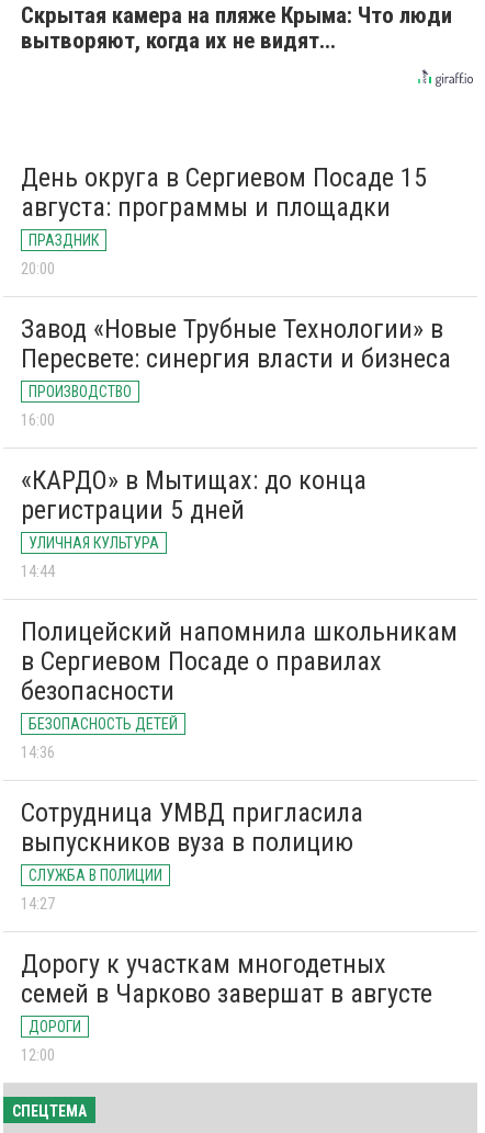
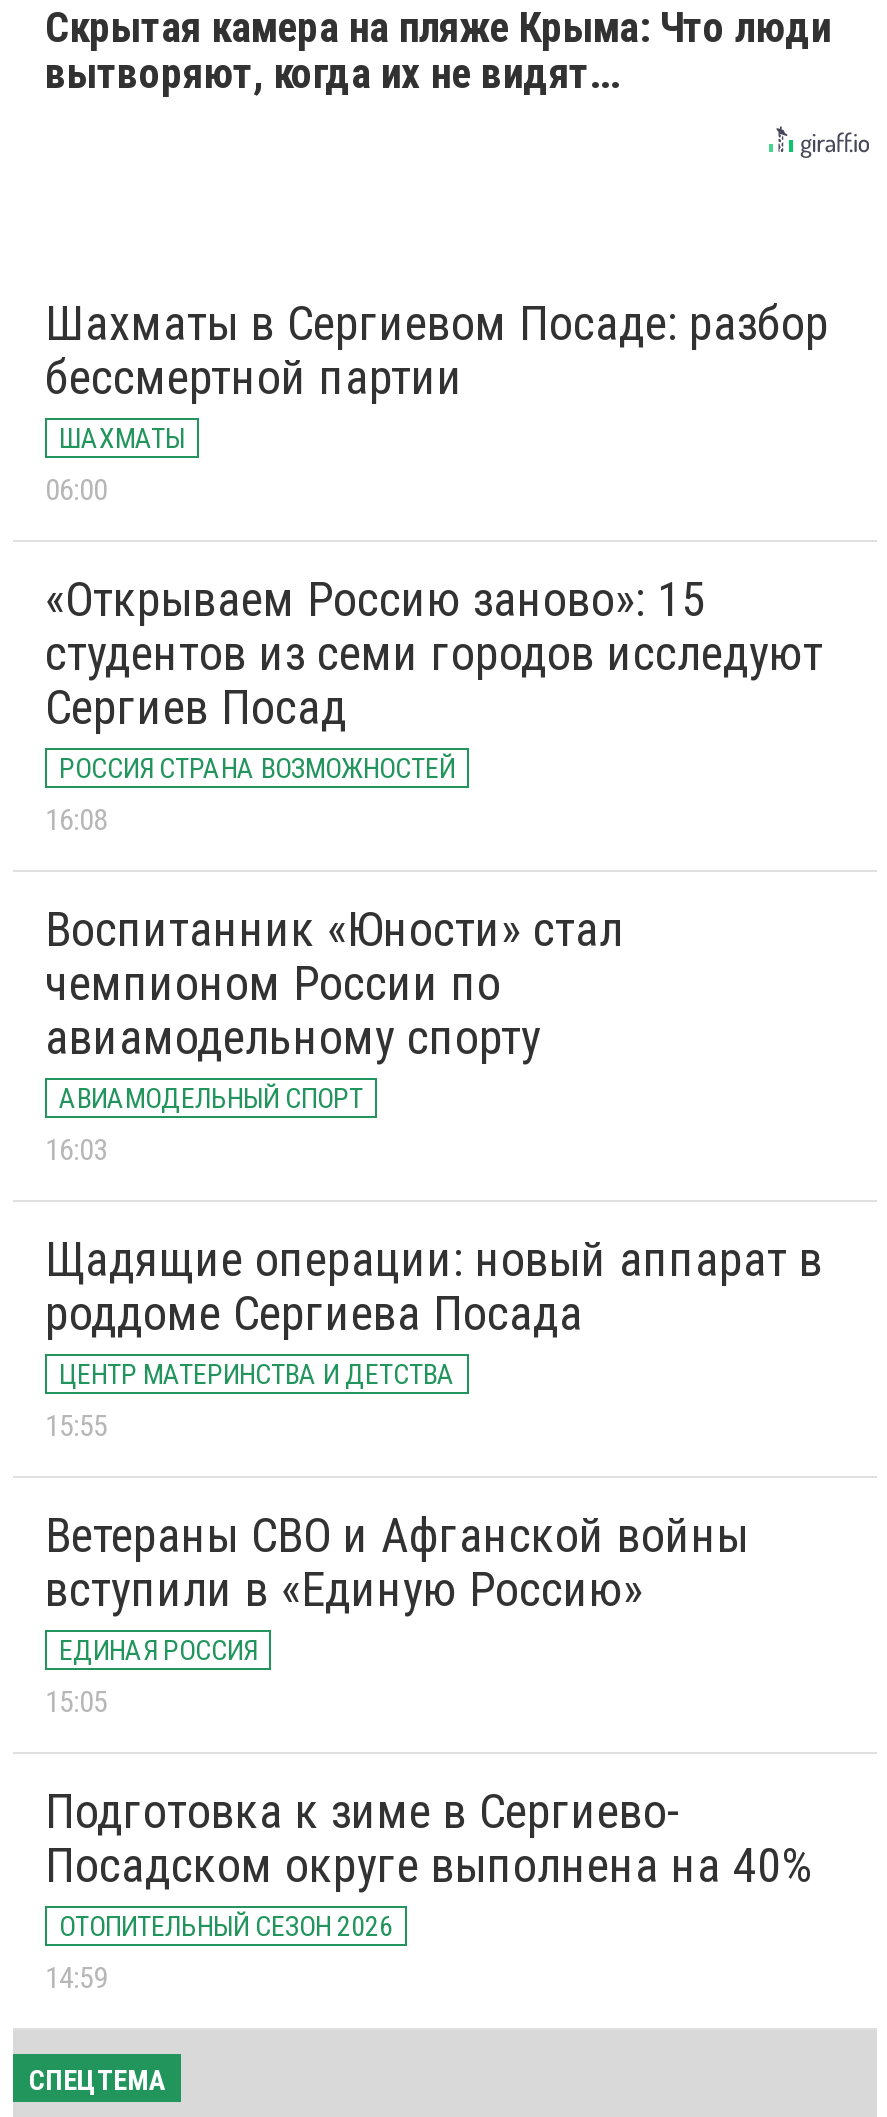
- День округа в Сергиевом Посаде 15
- августа: программы и площадки
- ПРАЗДНИК
+ Шахматы в Сергиевом Посаде: разбор
+ бессмертной партии
+ ШАХМАТЫ

- 20:00
+ 06:00

- Завод «Новые Трубные Технологии» в
- Пересвете: синергия власти и бизнеса
- ПРОИЗВОДСТВО
+ «Открываем Россию заново»: 15
+ студентов из семи городов исследуют
+ Сергиев Посад
+ РОССИЯ СТРАНА ВОЗМОЖНОСТЕЙ

- 16:00
+ 16:08

- «КАРДО» в Мытищах: до конца
- регистрации 5 дней
- УЛИЧНАЯ КУЛЬТУРА
+ Воспитанник «Юности» стал
+ чемпионом России по
+ авиамодельному спорту
+ АВИАМОДЕЛЬНЫЙ СПОРТ

- 14:44
+ 16:03

- Полицейский напомнила школьникам
- в Сергиевом Посаде о правилах
- безопасности
- БЕЗОПАСНОСТЬ ДЕТЕЙ
+ Щадящие операции: новый аппарат в
+ роддоме Сергиева Посада
+ ЦЕНТР МАТЕРИНСТВА И ДЕТСТВА

- 14:36
+ 15:55

- Сотрудница УМВД пригласила
- выпускников вуза в полицию
- СЛУЖБА В ПОЛИЦИИ
+ Ветераны СВО и Афганской войны
+ вступили в «Единую Россию»
+ ЕДИНАЯ РОССИЯ

- 14:27
+ 15:05

- Дорогу к участкам многодетных
- семей в Чарково завершат в августе
- ДОРОГИ
+ Подготовка к зиме в Сергиево-
+ Посадском округе выполнена на 40%
+ ОТОПИТЕЛЬНЫЙ СЕЗОН 2026

- 12:00
+ 14:59
